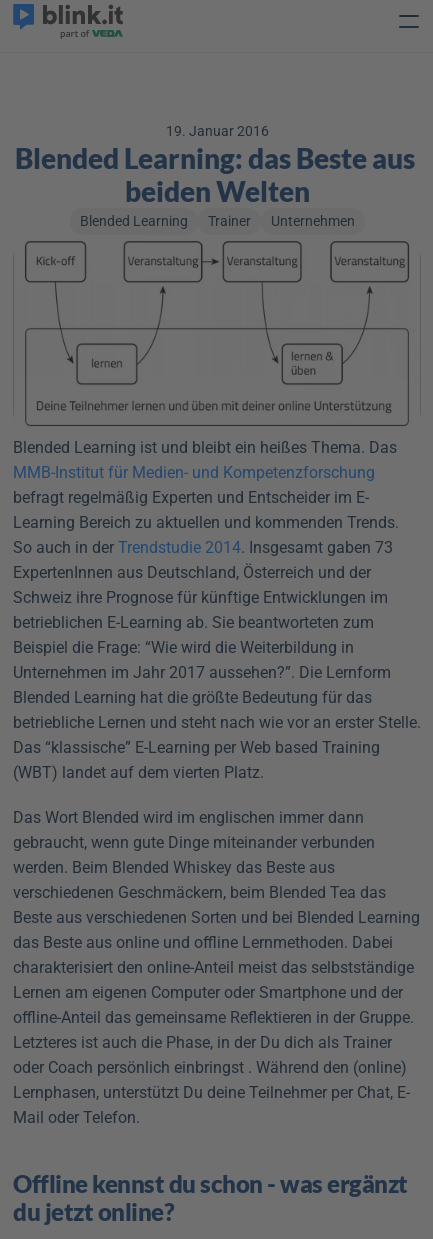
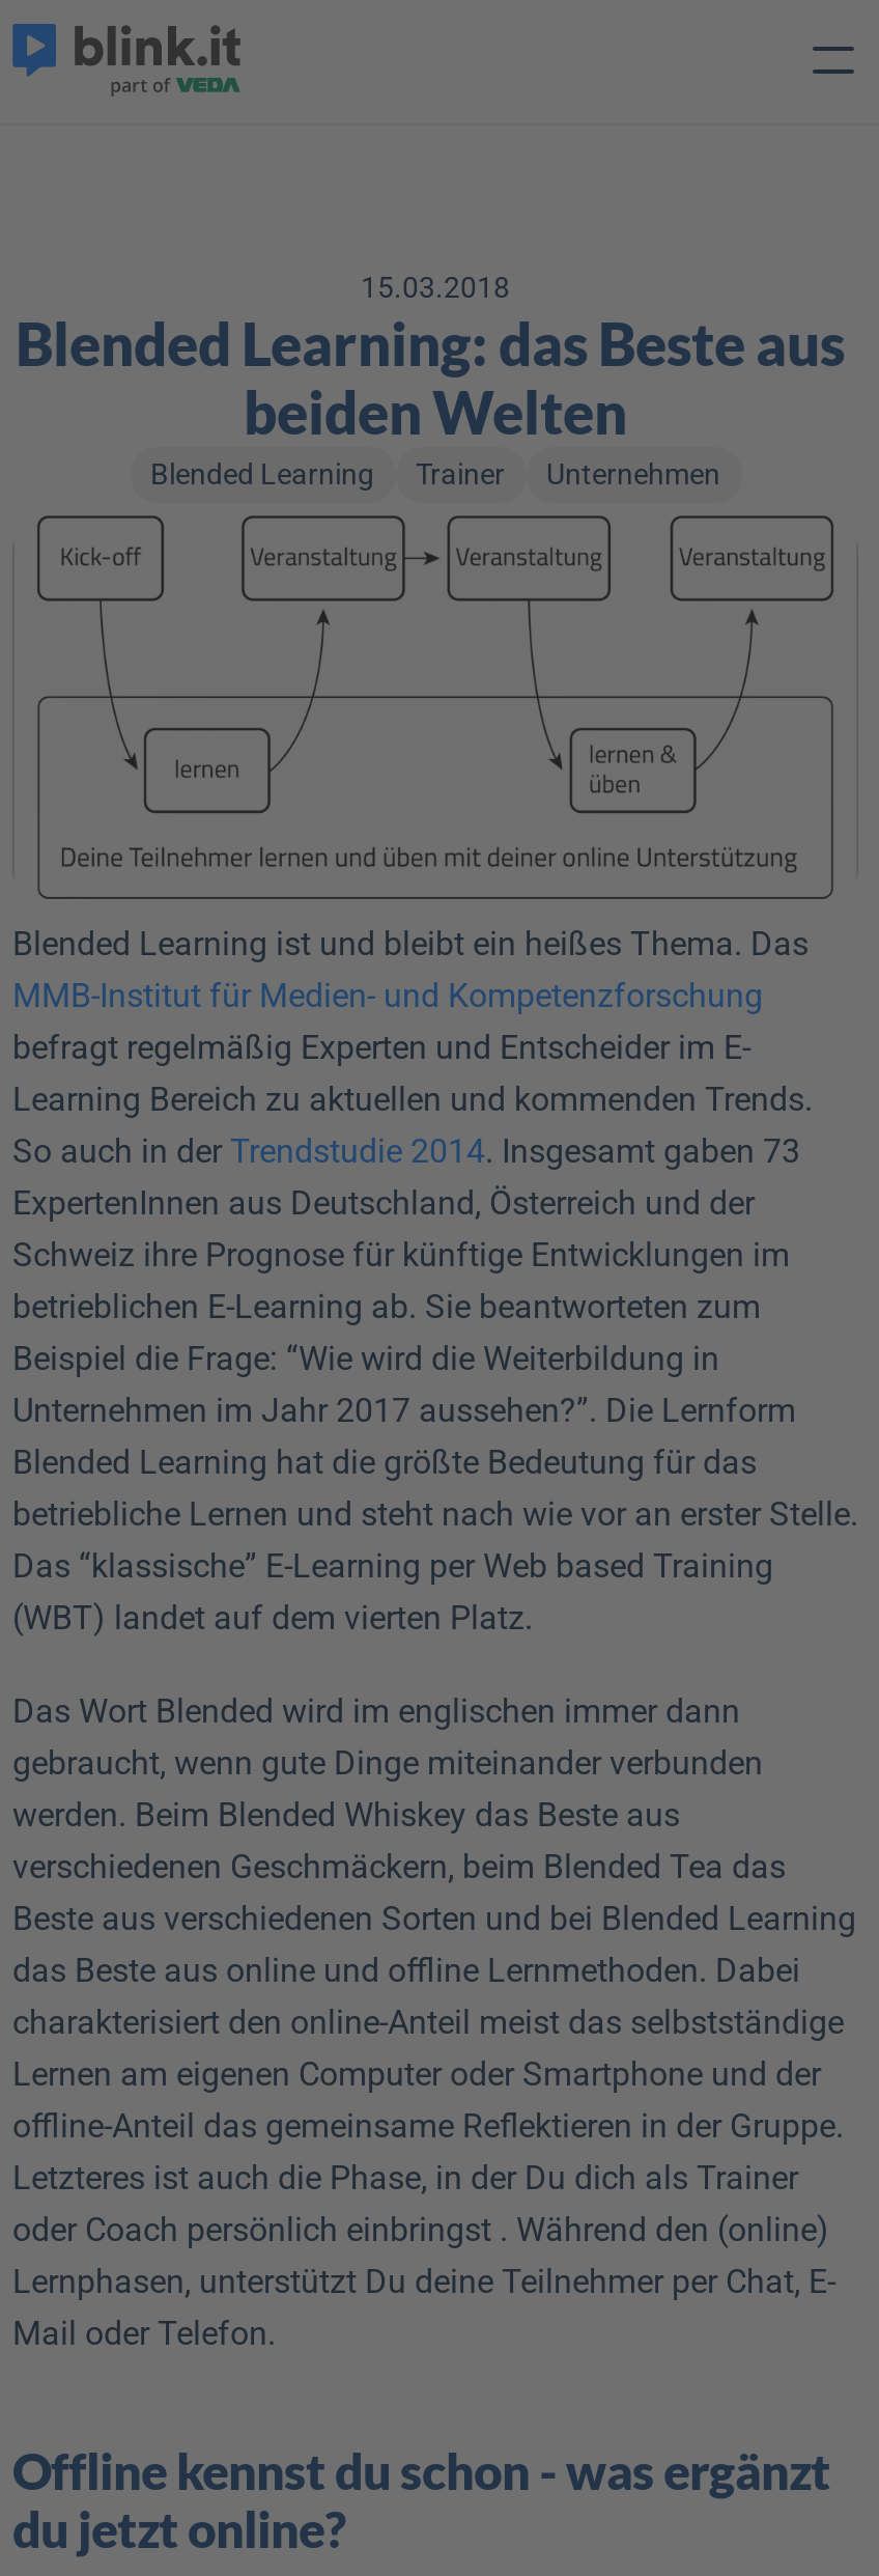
- 19. Januar 2016
+ 15.03.2018
